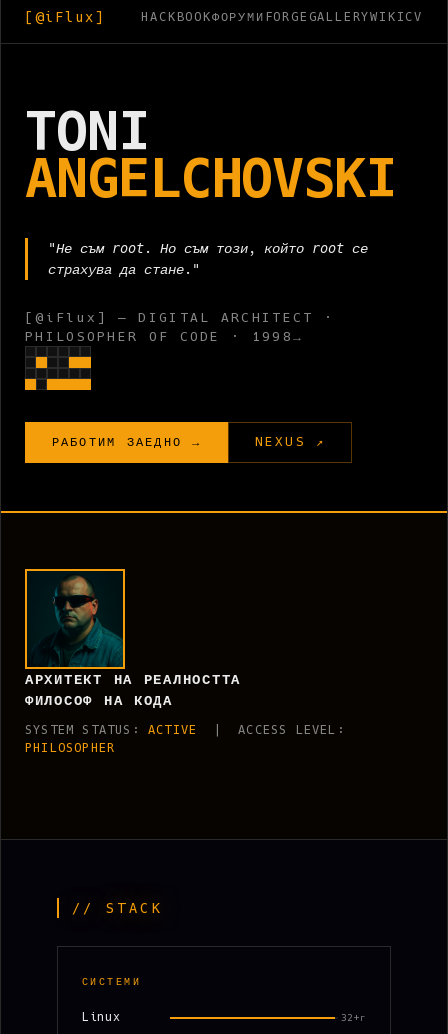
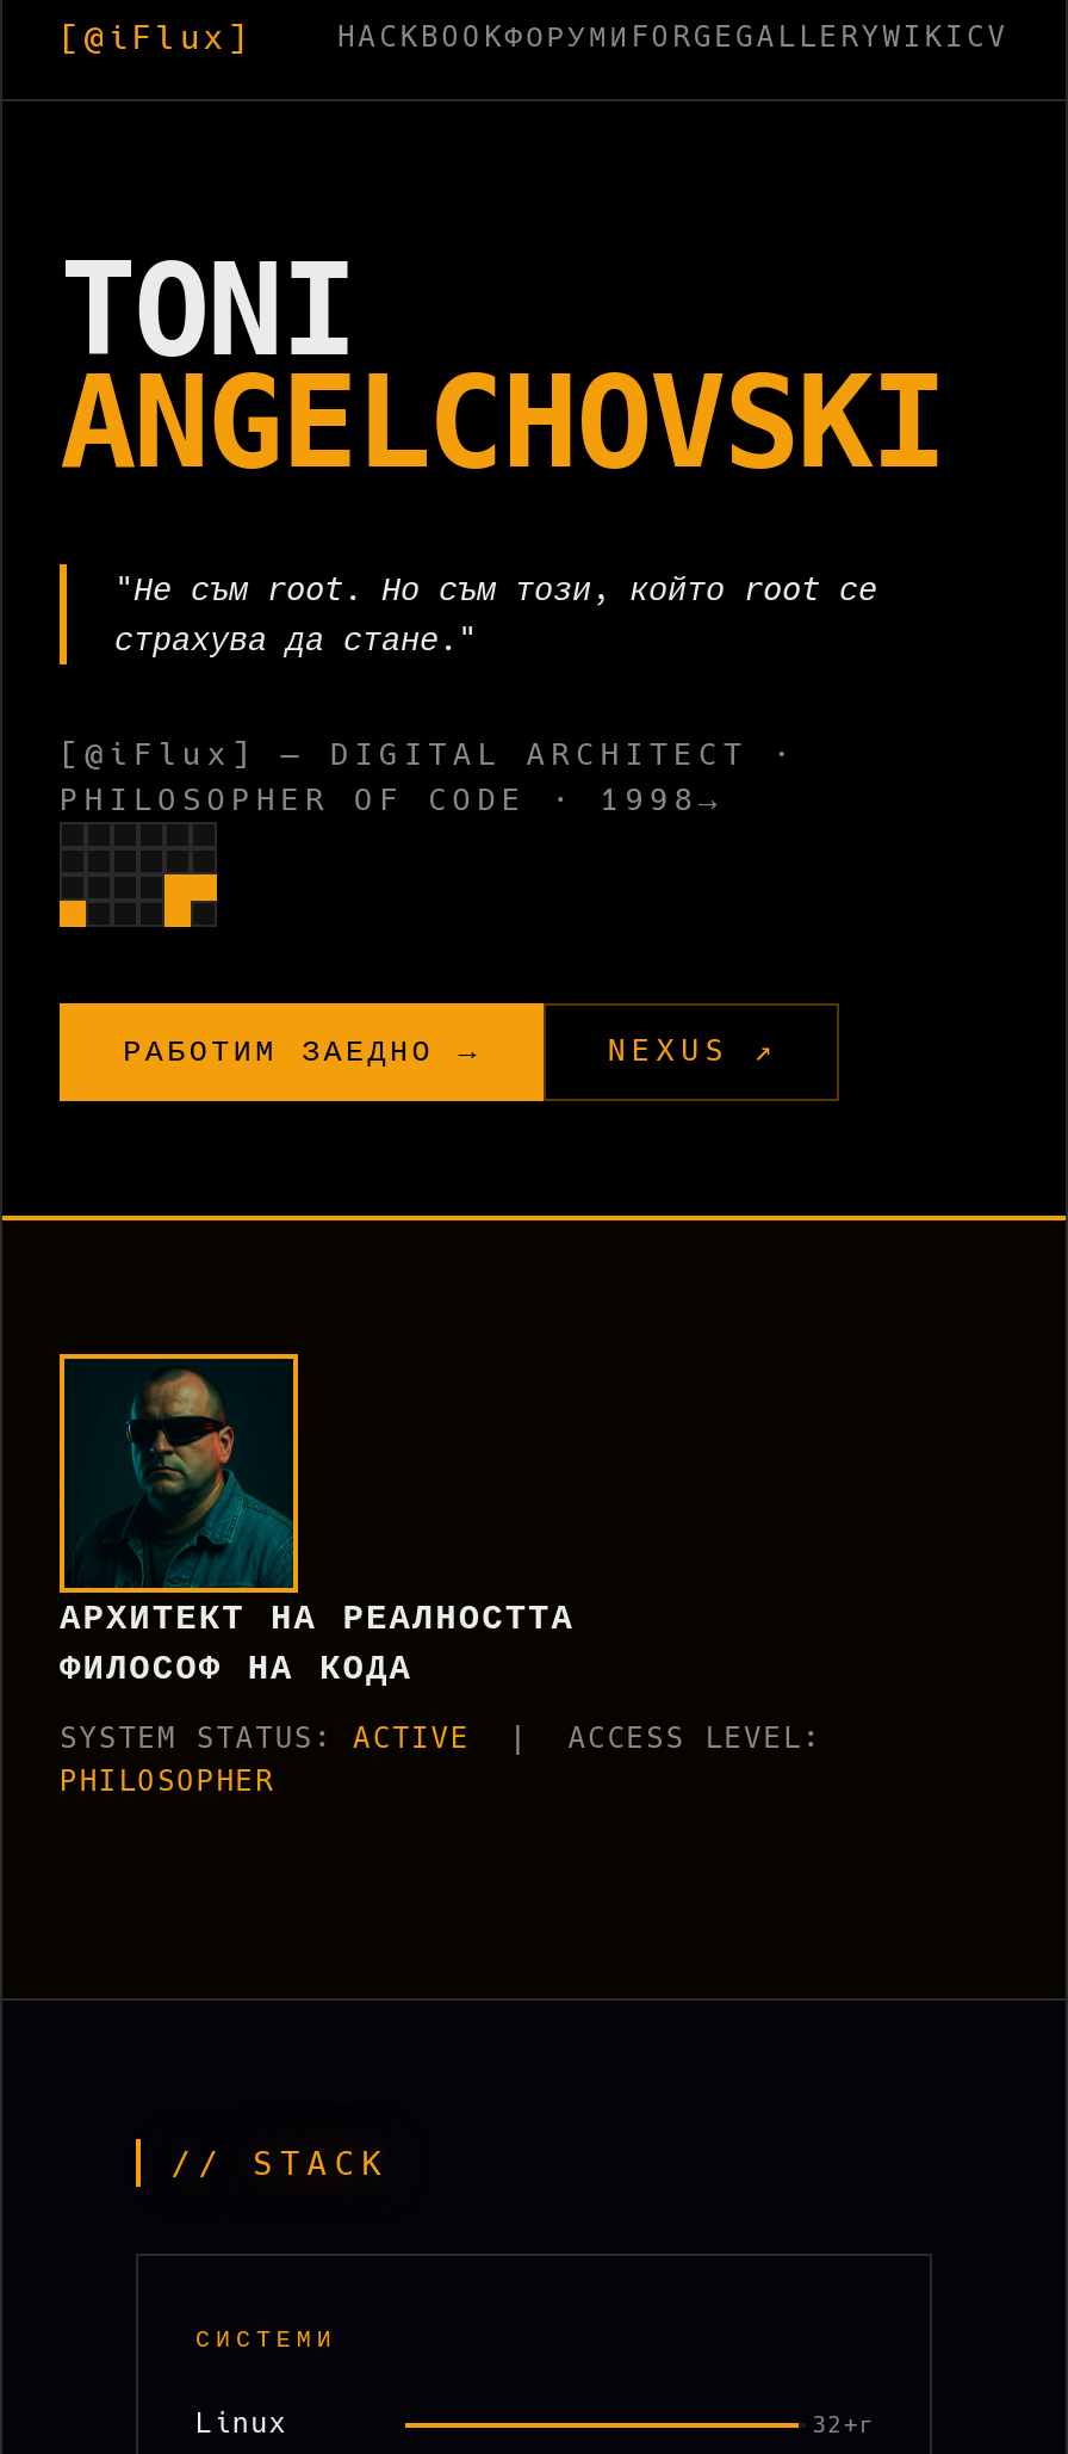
- [image]
+ [image]
